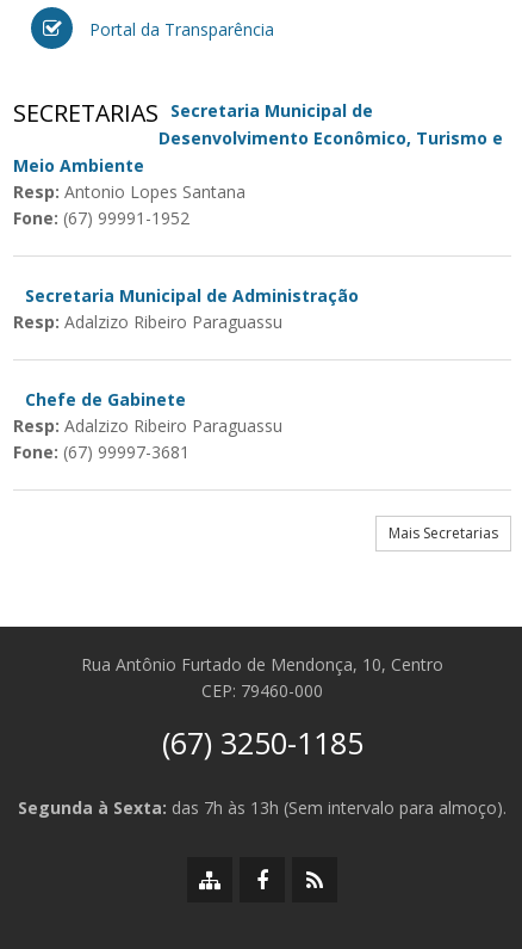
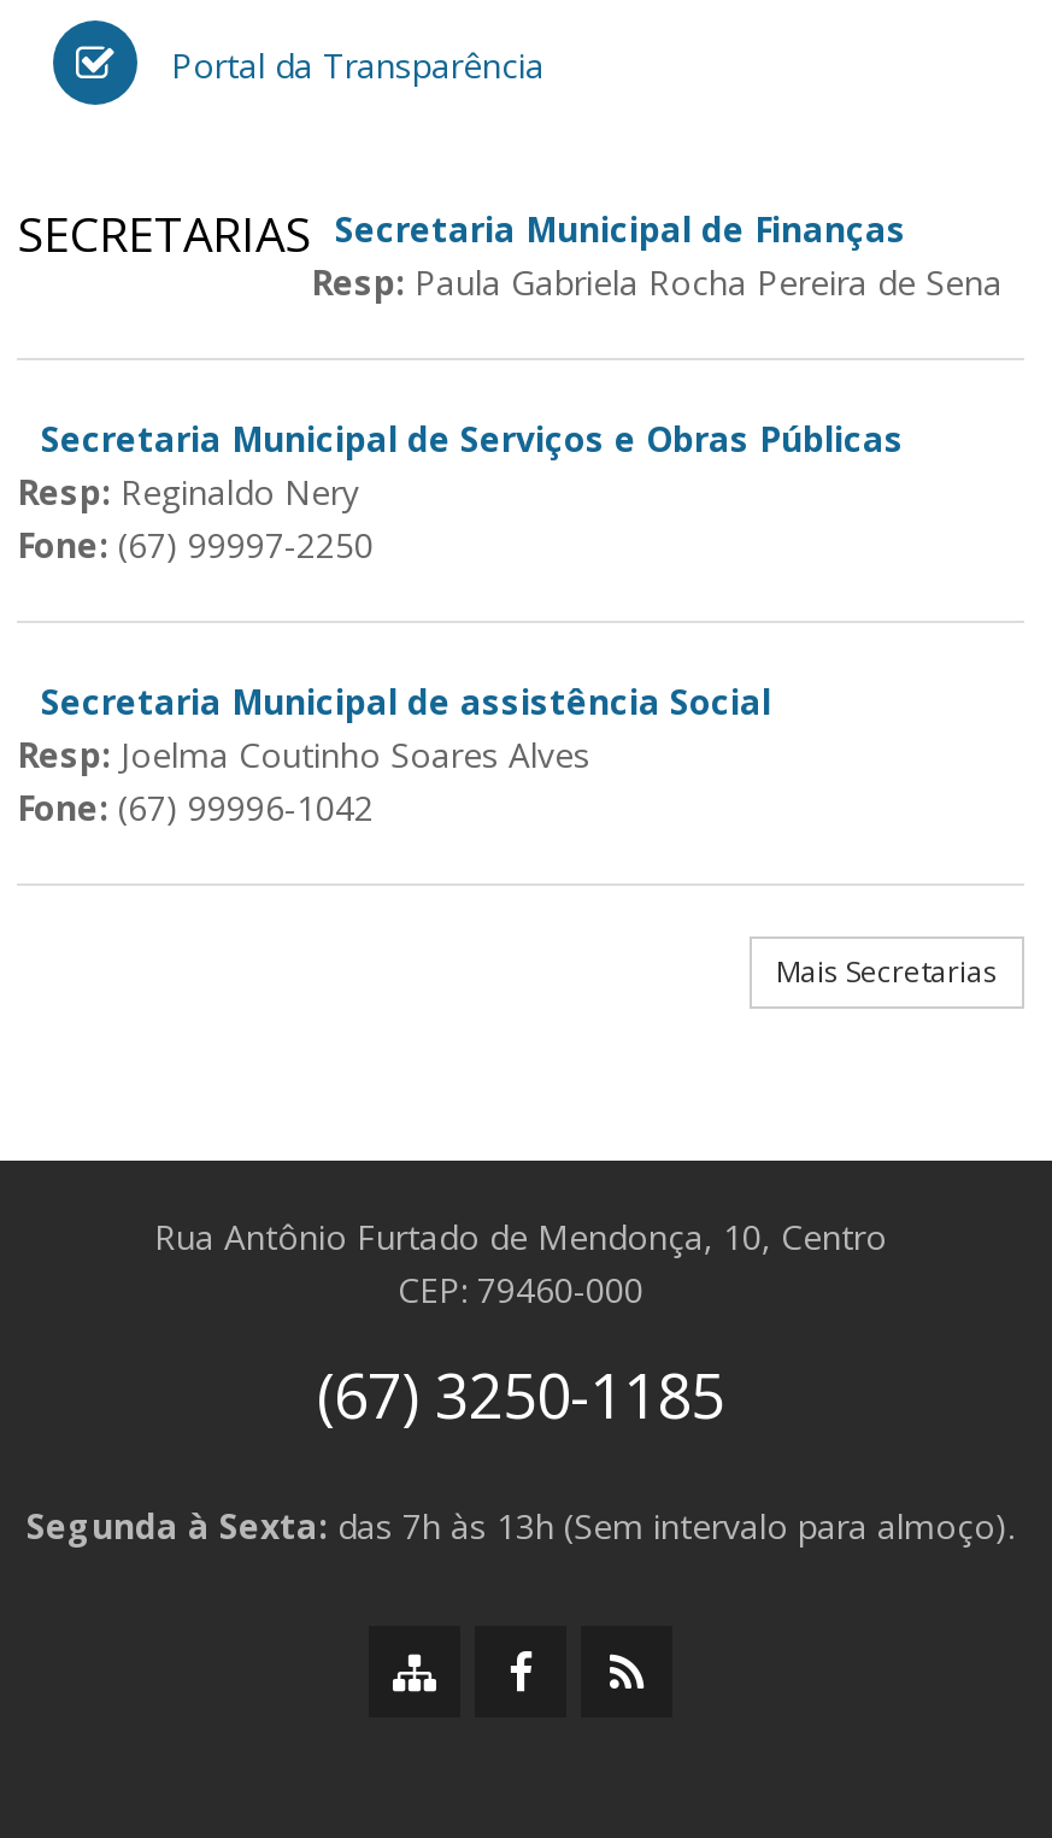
- SECRETARIAS Secretaria Municipal de
- Desenvolvimento Econômico, Turismo e
- Meio Ambiente
- Resp: Antonio Lopes Santana
- Fone: (67) 99991-1952
+ SECRETARIAS Secretaria Municipal de Finanças
+ Resp: Paula Gabriela Rocha Pereira de Sena

- Secretaria Municipal de Administração
- Resp: Adalzizo Ribeiro Paraguassu
+ Secretaria Municipal de Serviços e Obras Públicas
+ Resp: Reginaldo Nery
+ Fone: (67) 99997-2250

- Chefe de Gabinete
- Resp: Adalzizo Ribeiro Paraguassu
- Fone: (67) 99997-3681
+ Secretaria Municipal de assistência Social
+ Resp: Joelma Coutinho Soares Alves
+ Fone: (67) 99996-1042
